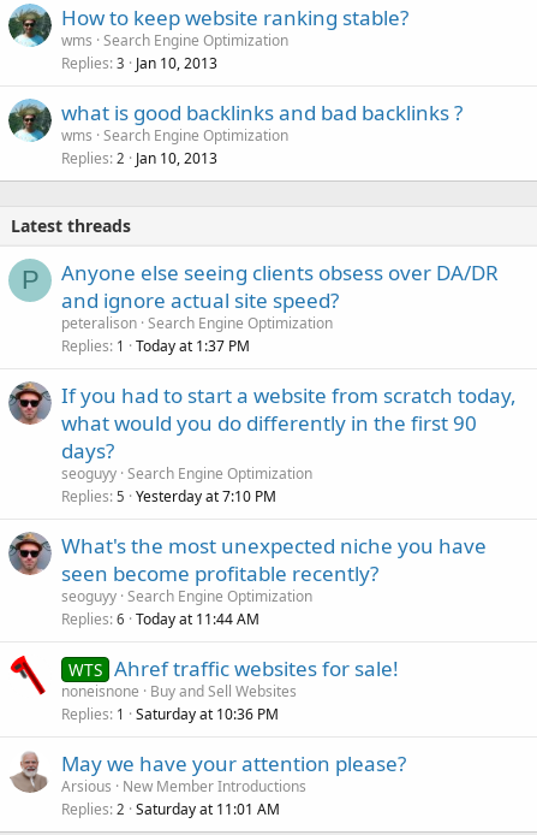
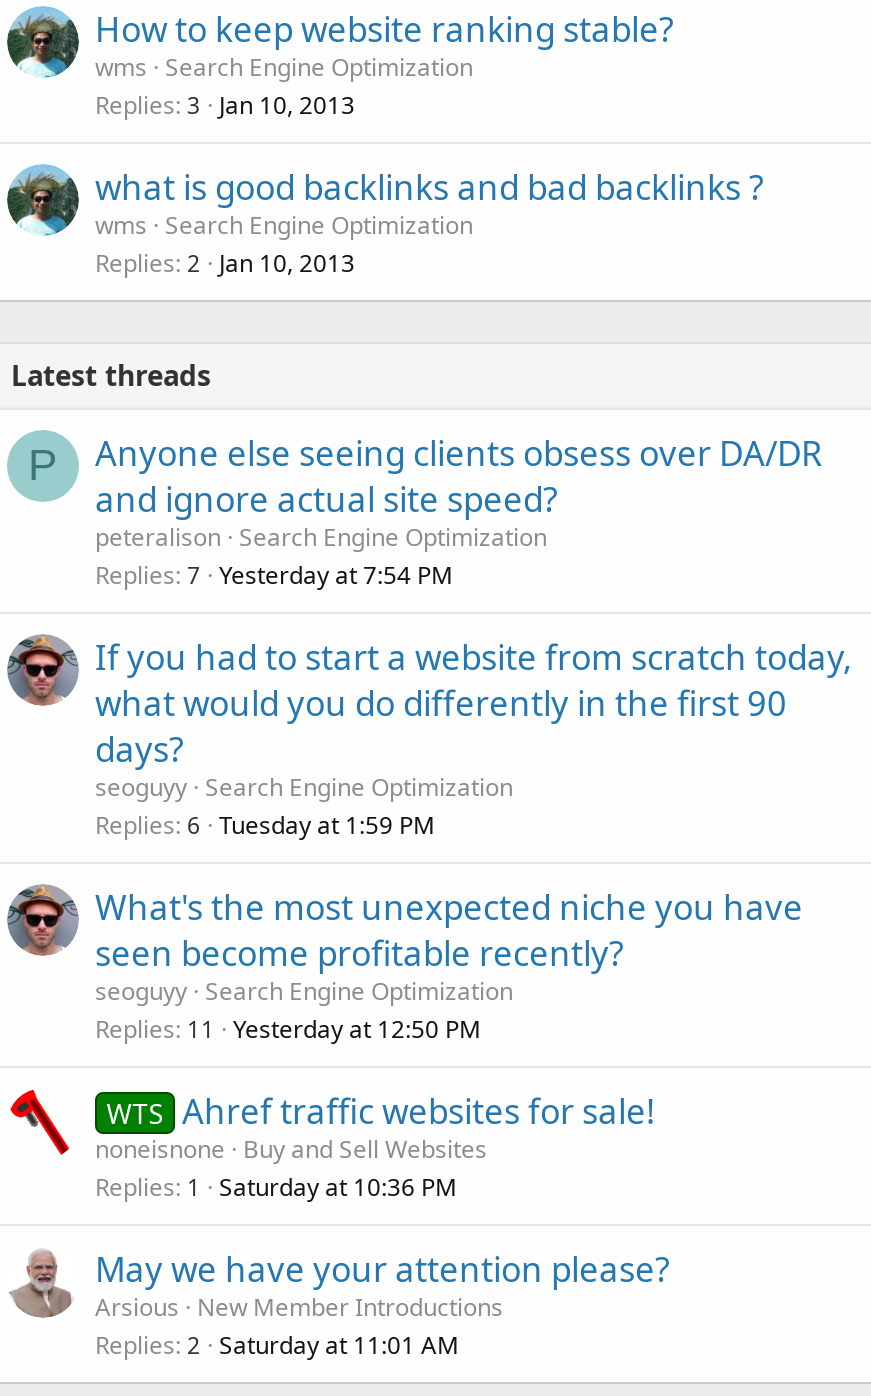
- Replies 1 Today at 1:37 PM
+ Replies 7 Yesterday at 7:54 PM

- Replies 5 Yesterday at 7:10 PM
+ Replies 6 Tuesday at 1:59 PM

- Replies 6 Today at 11:44 AM
+ Replies 11 Yesterday at 12:50 PM
